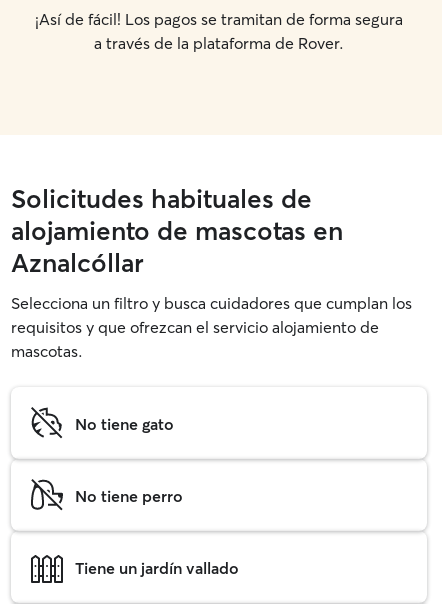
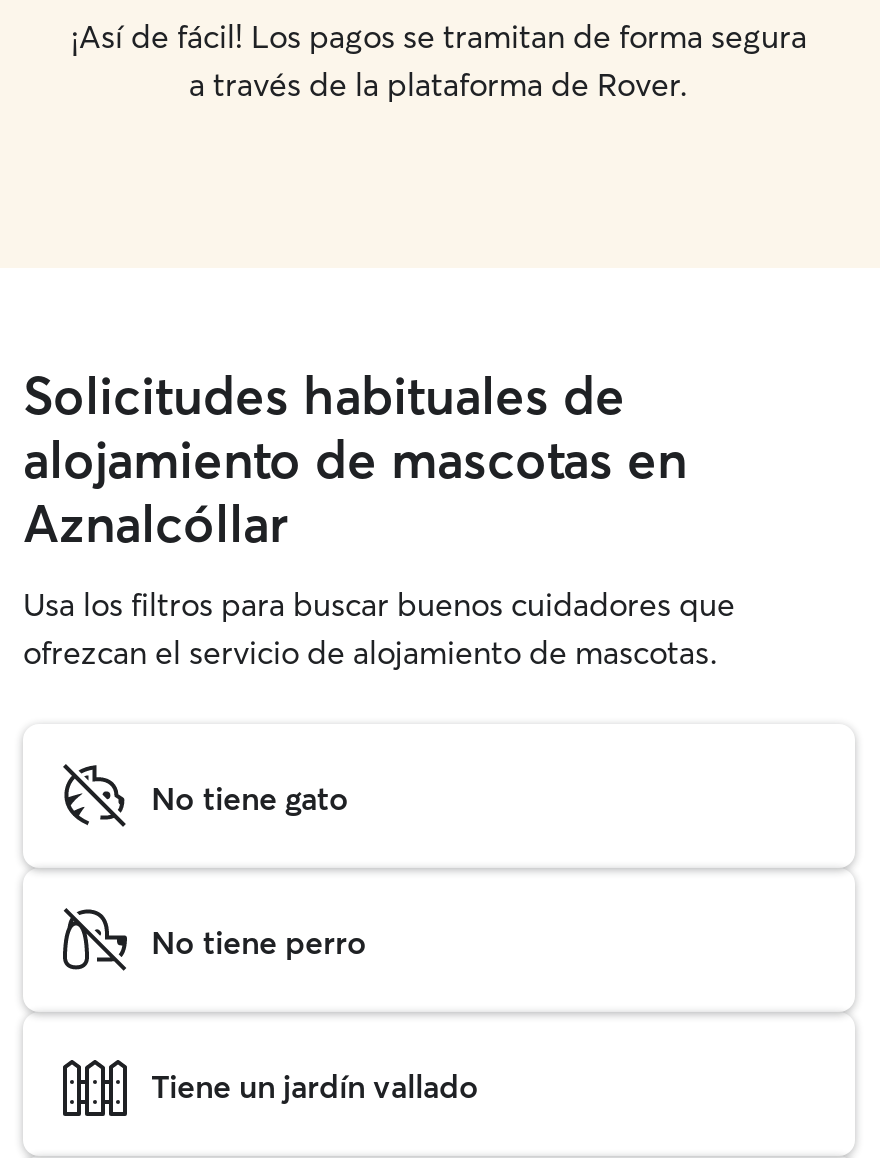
- Selecciona un filtro y busca cuidadores que cumplan los
- requisitos y que ofrezcan el servicio alojamiento de
- mascotas.
+ Usa los filtros para buscar buenos cuidadores que
+ ofrezcan el servicio de alojamiento de mascotas.
